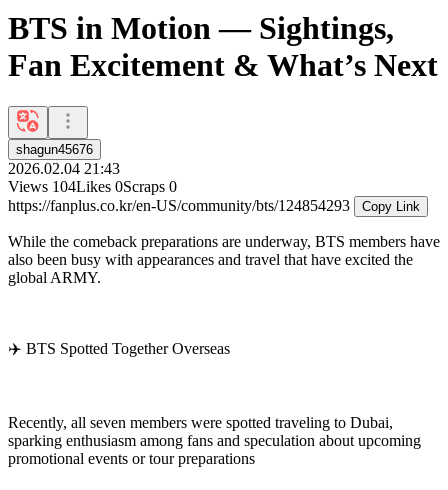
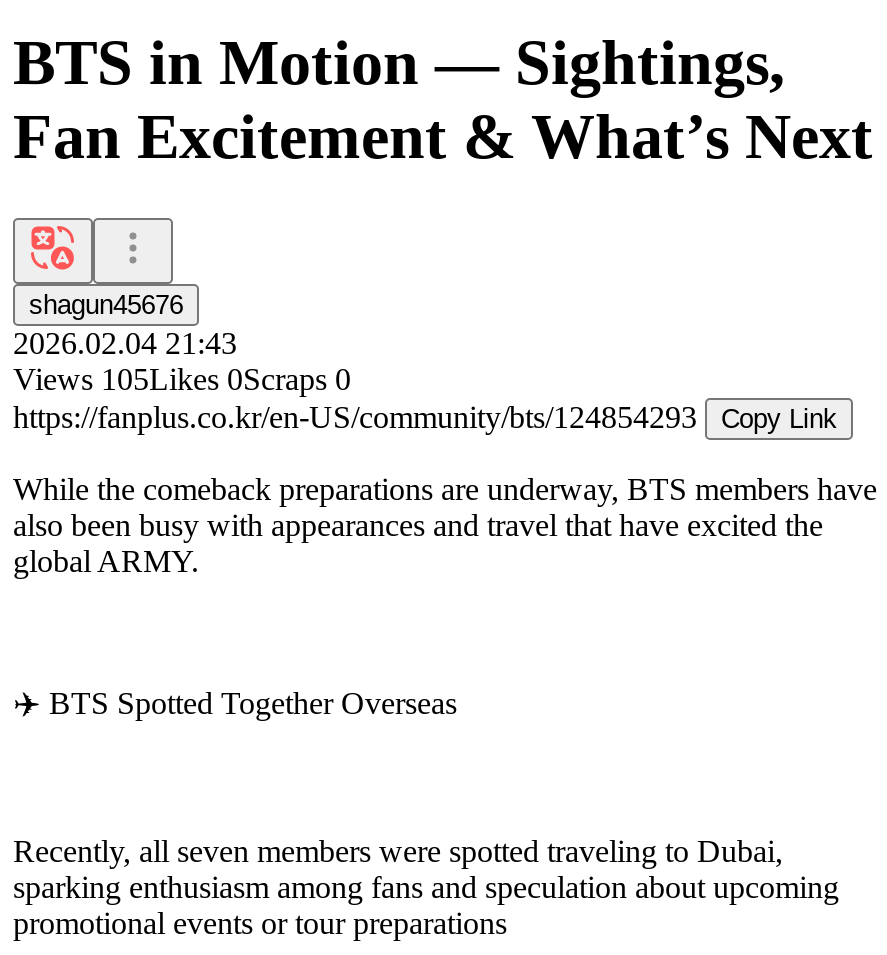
- Views 104Likes 0Scraps 0
+ Views 105Likes 0Scraps 0
